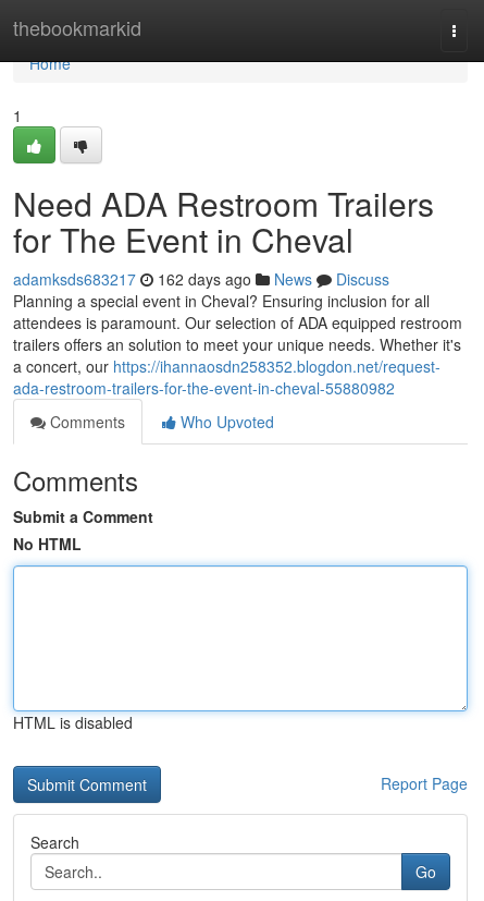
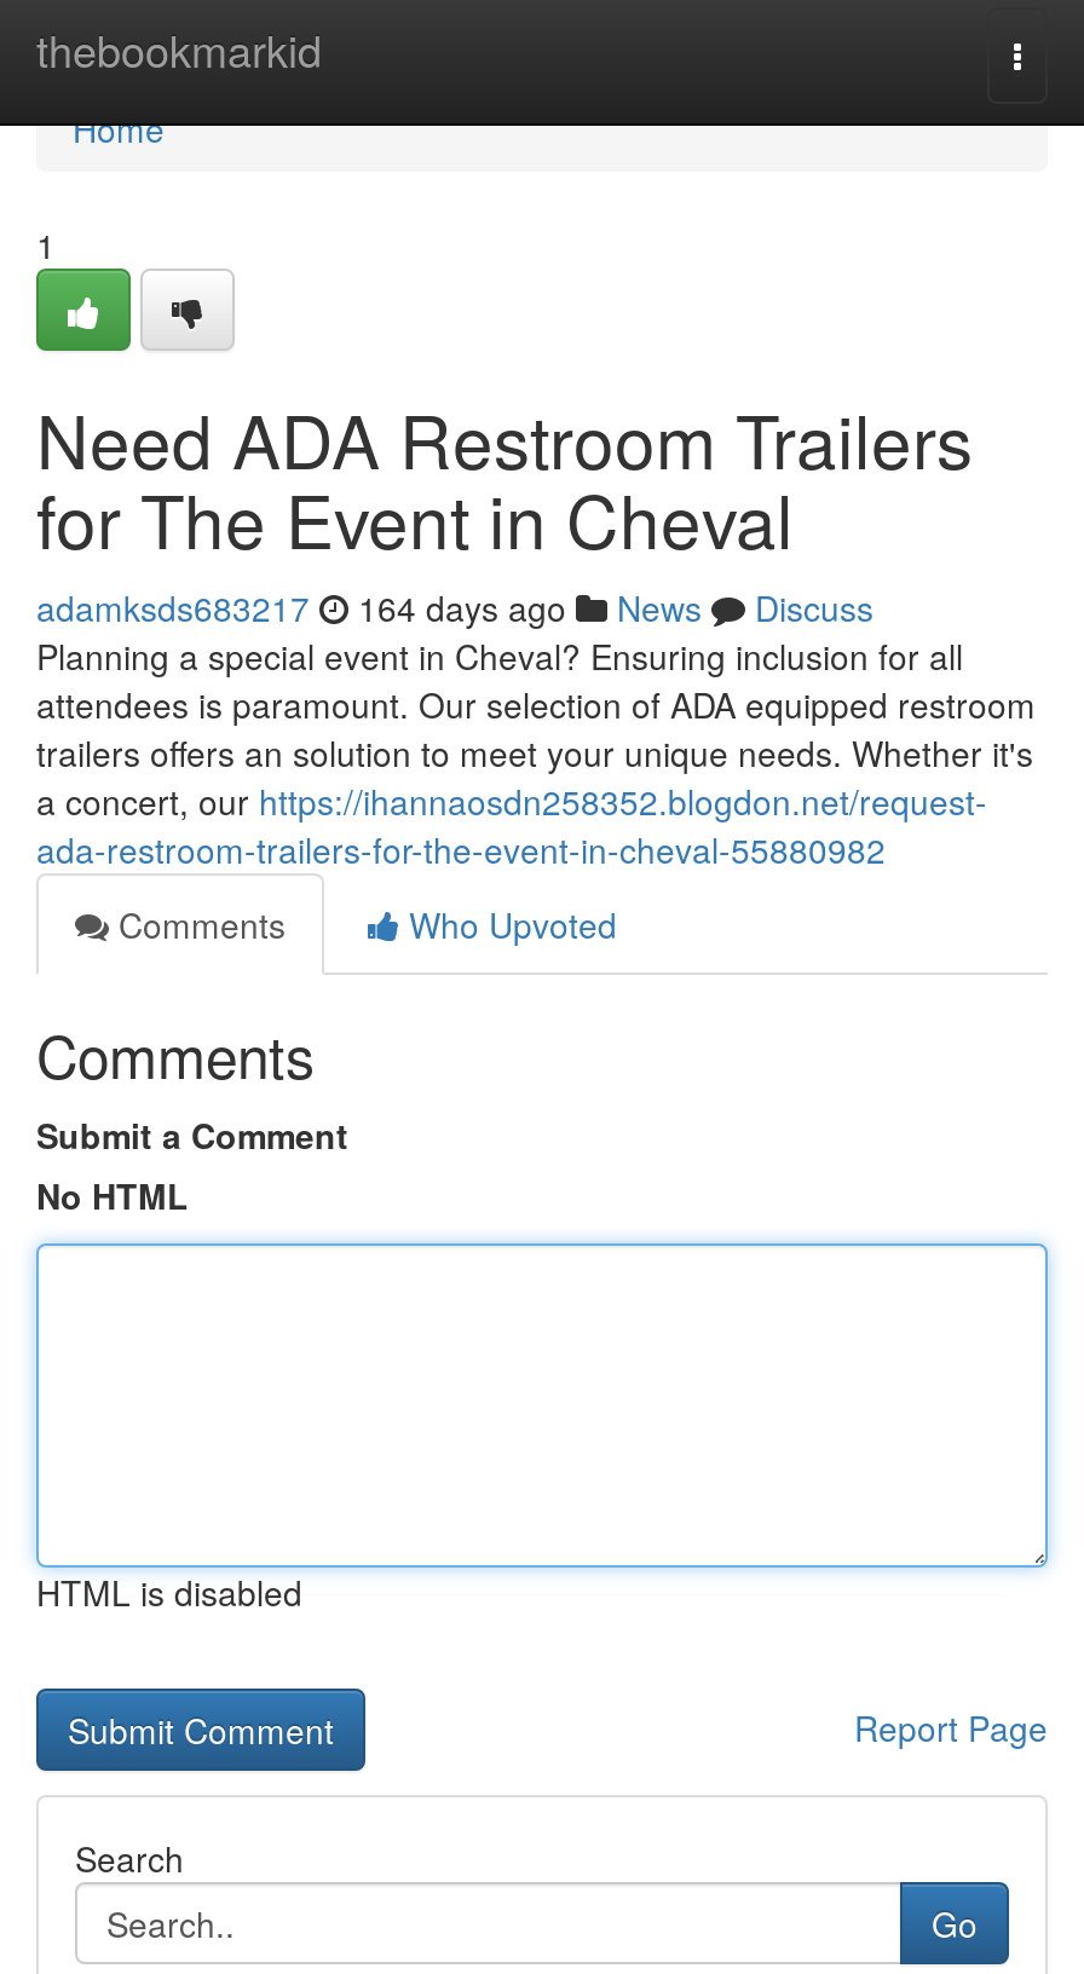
- adamksds683217 162 days ago News Discuss
+ adamksds683217 164 days ago News Discuss
